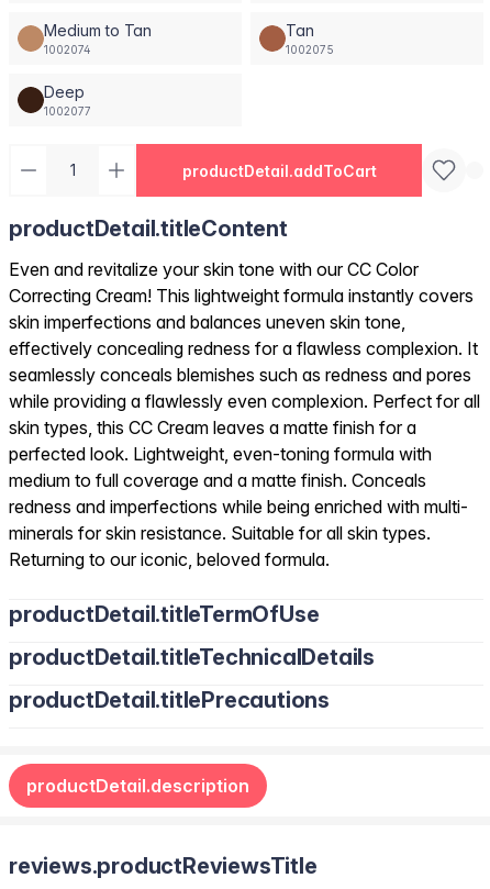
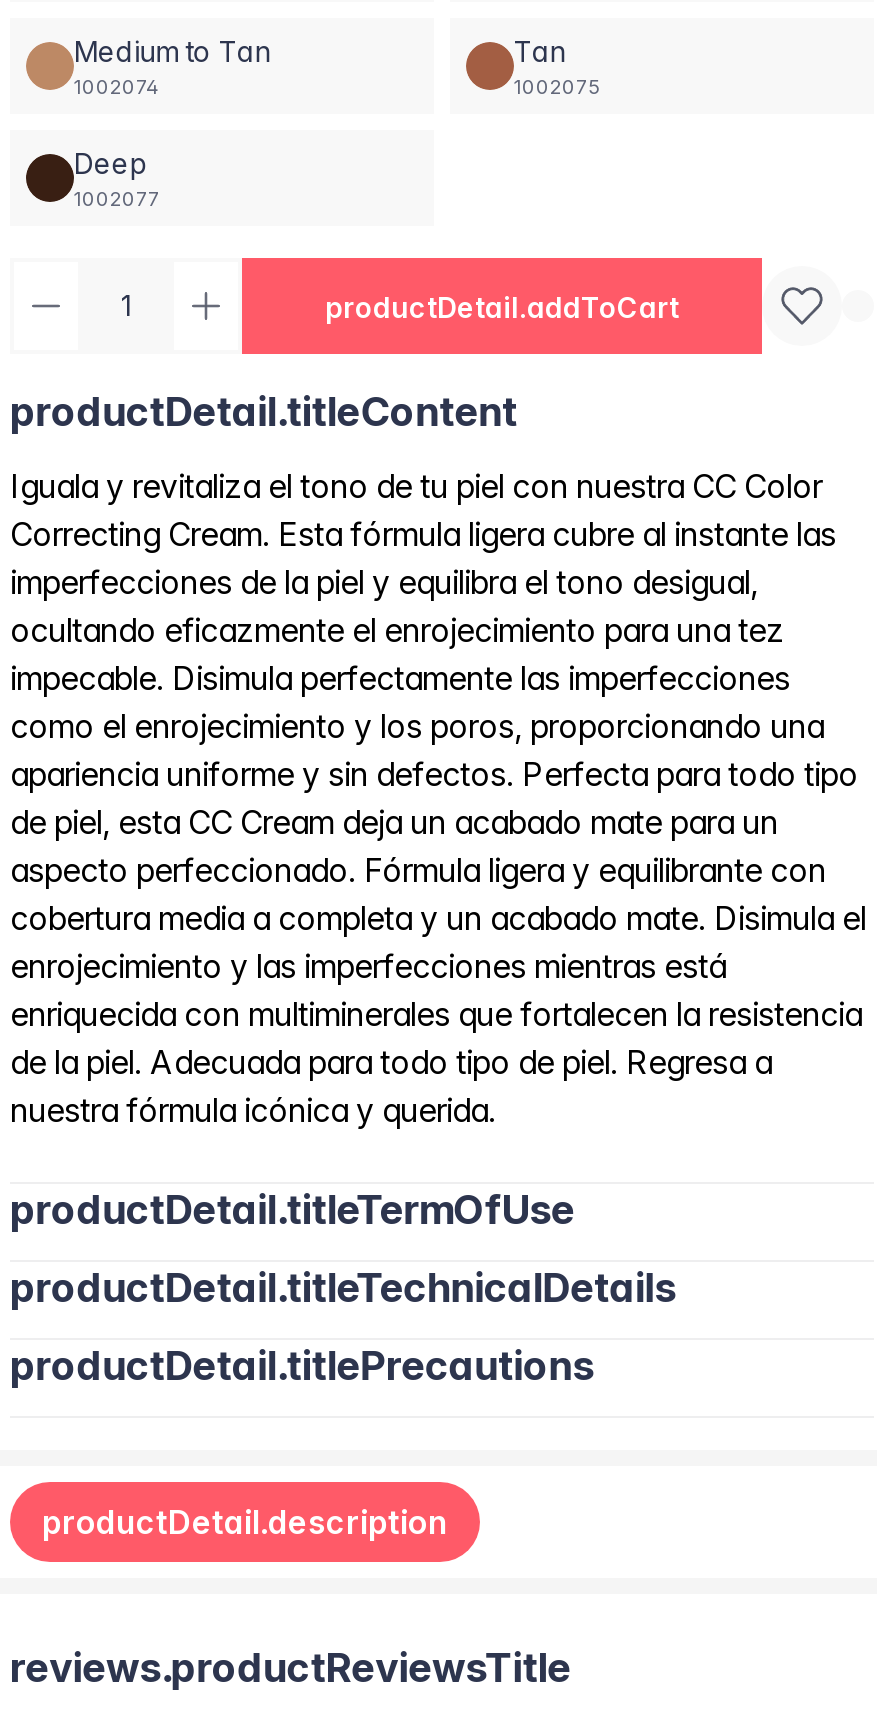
- Even and revitalize your skin tone with our CC Color
- Correcting Cream! This lightweight formula instantly covers
- skin imperfections and balances uneven skin tone,
- effectively concealing redness for a flawless complexion. It
- seamlessly conceals blemishes such as redness and pores
- while providing a flawlessly even complexion. Perfect for all
- skin types, this CC Cream leaves a matte finish for a
- perfected look. Lightweight, even-toning formula with
- medium to full coverage and a matte finish. Conceals
- redness and imperfections while being enriched with multi-
- minerals for skin resistance. Suitable for all skin types.
- Returning to our iconic, beloved formula.
+ Iguala y revitaliza el tono de tu piel con nuestra CC Color
+ Correcting Cream. Esta fórmula ligera cubre al instante las
+ imperfecciones de la piel y equilibra el tono desigual,
+ ocultando eficazmente el enrojecimiento para una tez
+ impecable. Disimula perfectamente las imperfecciones
+ como el enrojecimiento y los poros, proporcionando una
+ apariencia uniforme y sin defectos. Perfecta para todo tipo
+ de piel, esta CC Cream deja un acabado mate para un
+ aspecto perfeccionado. Fórmula ligera y equilibrante con
+ cobertura media a completa y un acabado mate. Disimula el
+ enrojecimiento y las imperfecciones mientras está
+ enriquecida con multiminerales que fortalecen la resistencia
+ de la piel. Adecuada para todo tipo de piel. Regresa a
+ nuestra fórmula icónica y querida.
